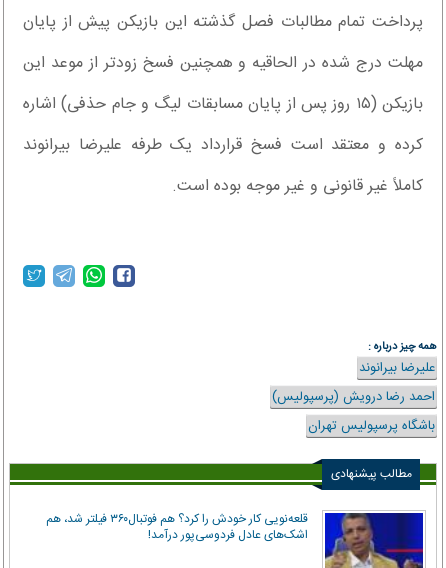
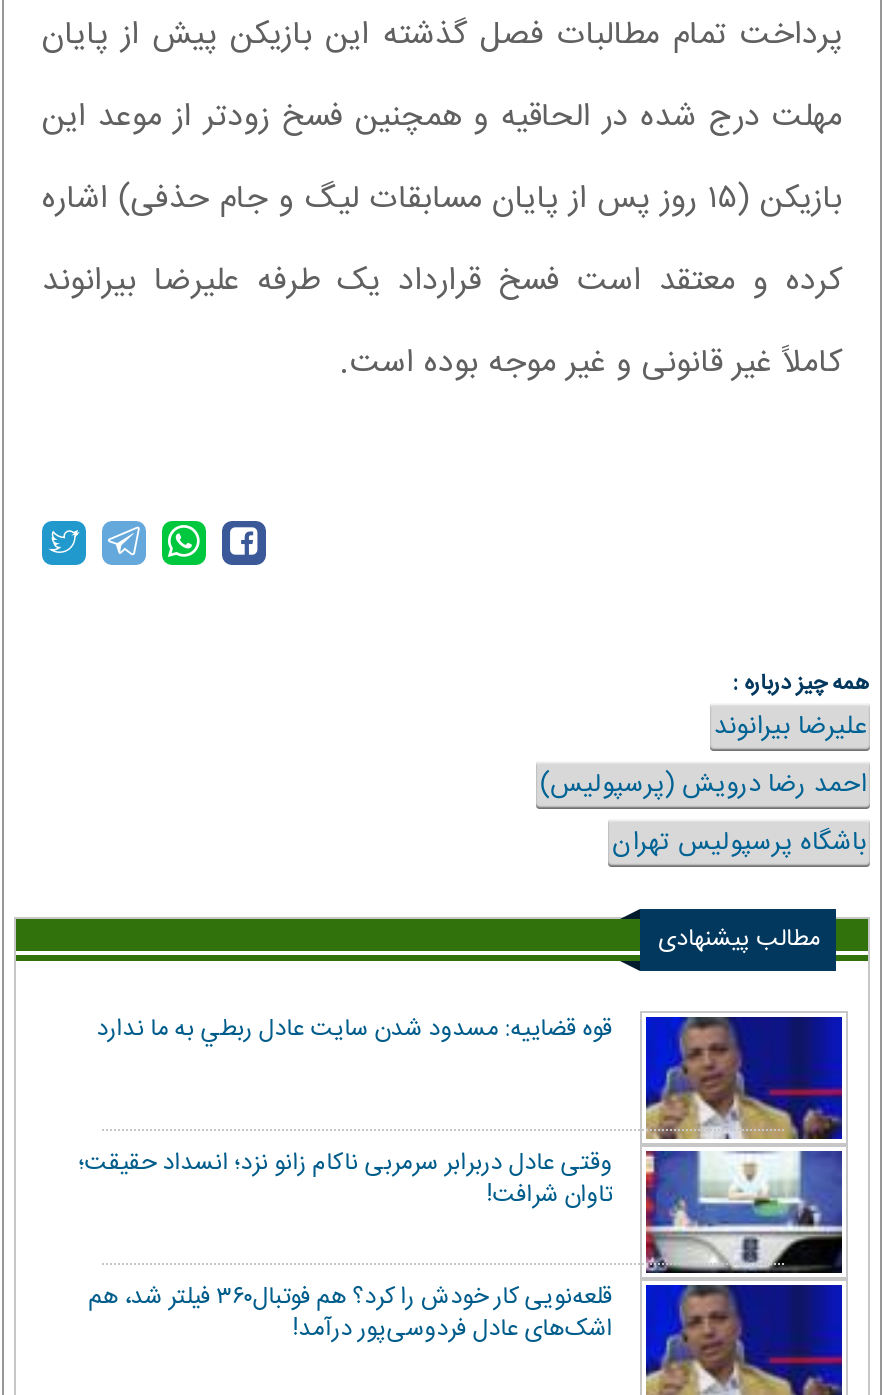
+ [image]
+ قوه قضاييه: مسدود شدن سايت عادل ربطي به ما ندارد
+ وقتی عادل دربرابر سرمربی ناکام زانو نزد؛ انسداد حقیقت؛
+ تاوان شرافت!
